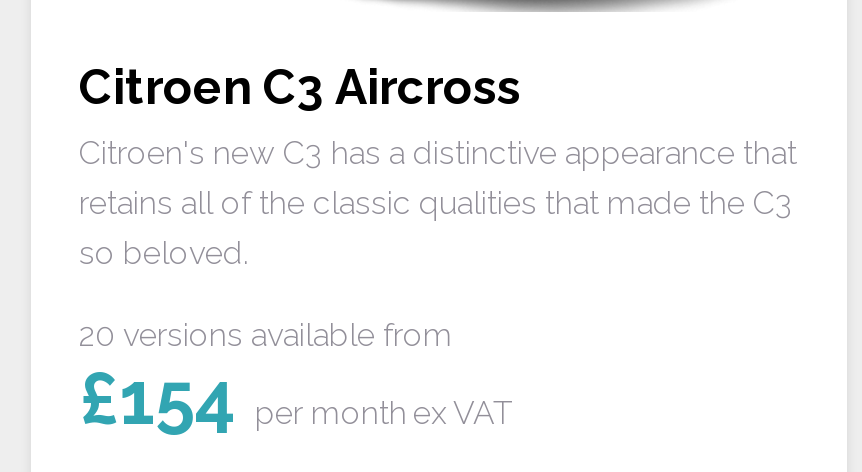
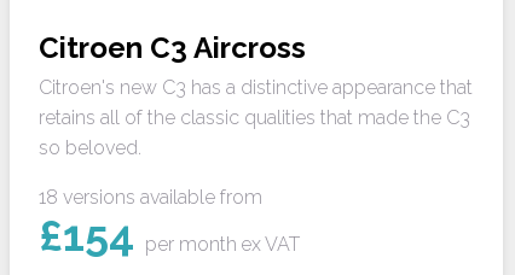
- 20 versions available from
+ 18 versions available from
